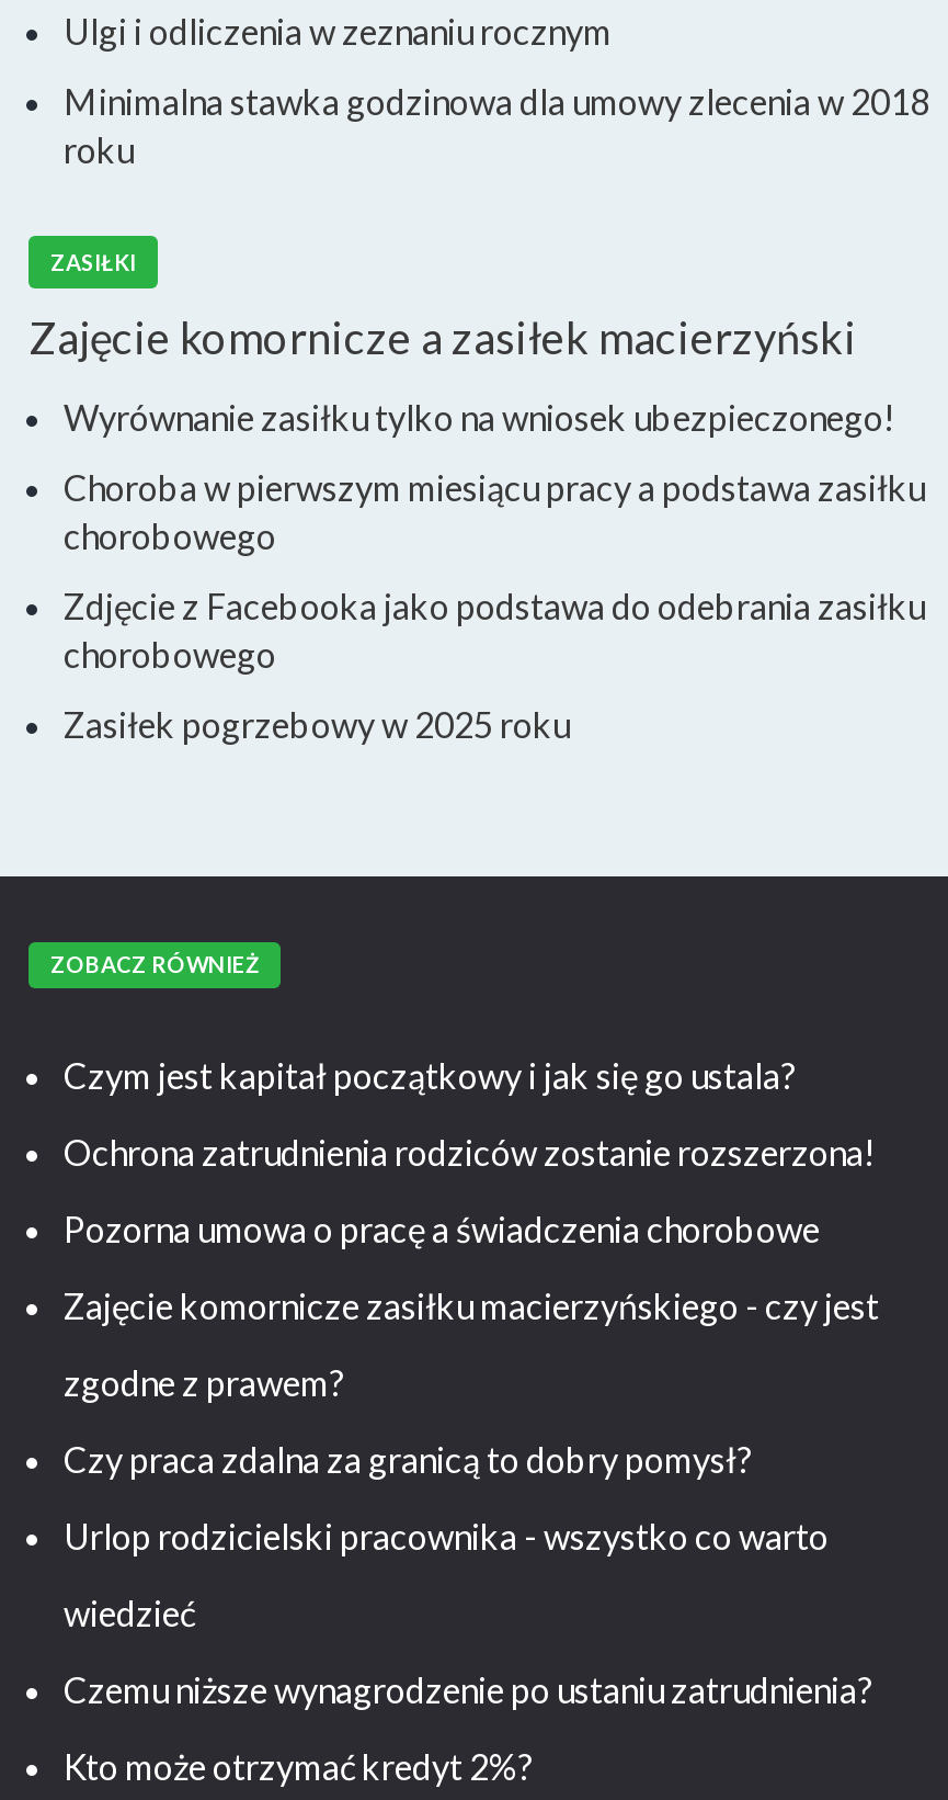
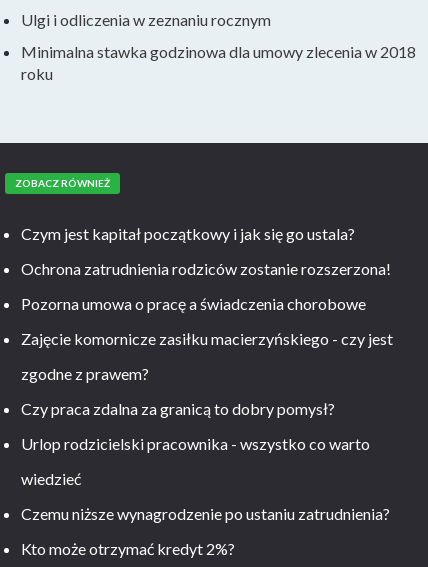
- ZASIŁKI
- Zajęcie komornicze a zasiłek macierzyński
- Wyrównanie zasiłku tylko na wniosek ubezpieczonego!
- Choroba w pierwszym miesiącu pracy a podstawa zasiłku
- chorobowego
- Zdjęcie z Facebooka jako podstawa do odebrania zasiłku
- chorobowego
- Zasiłek pogrzebowy w 2025 roku
